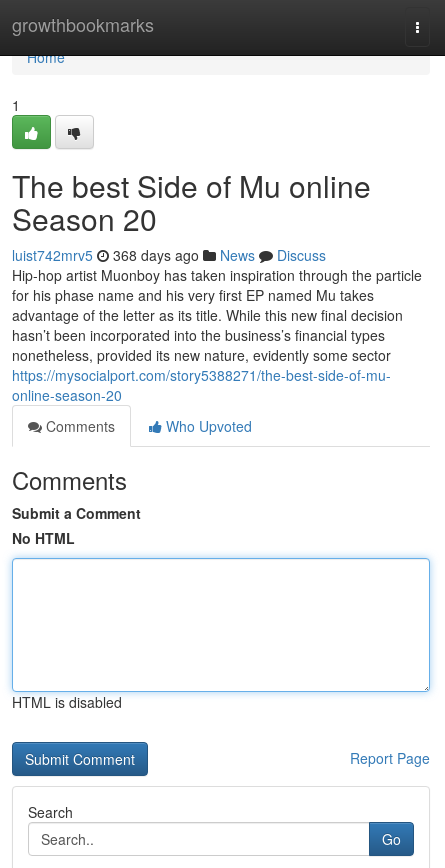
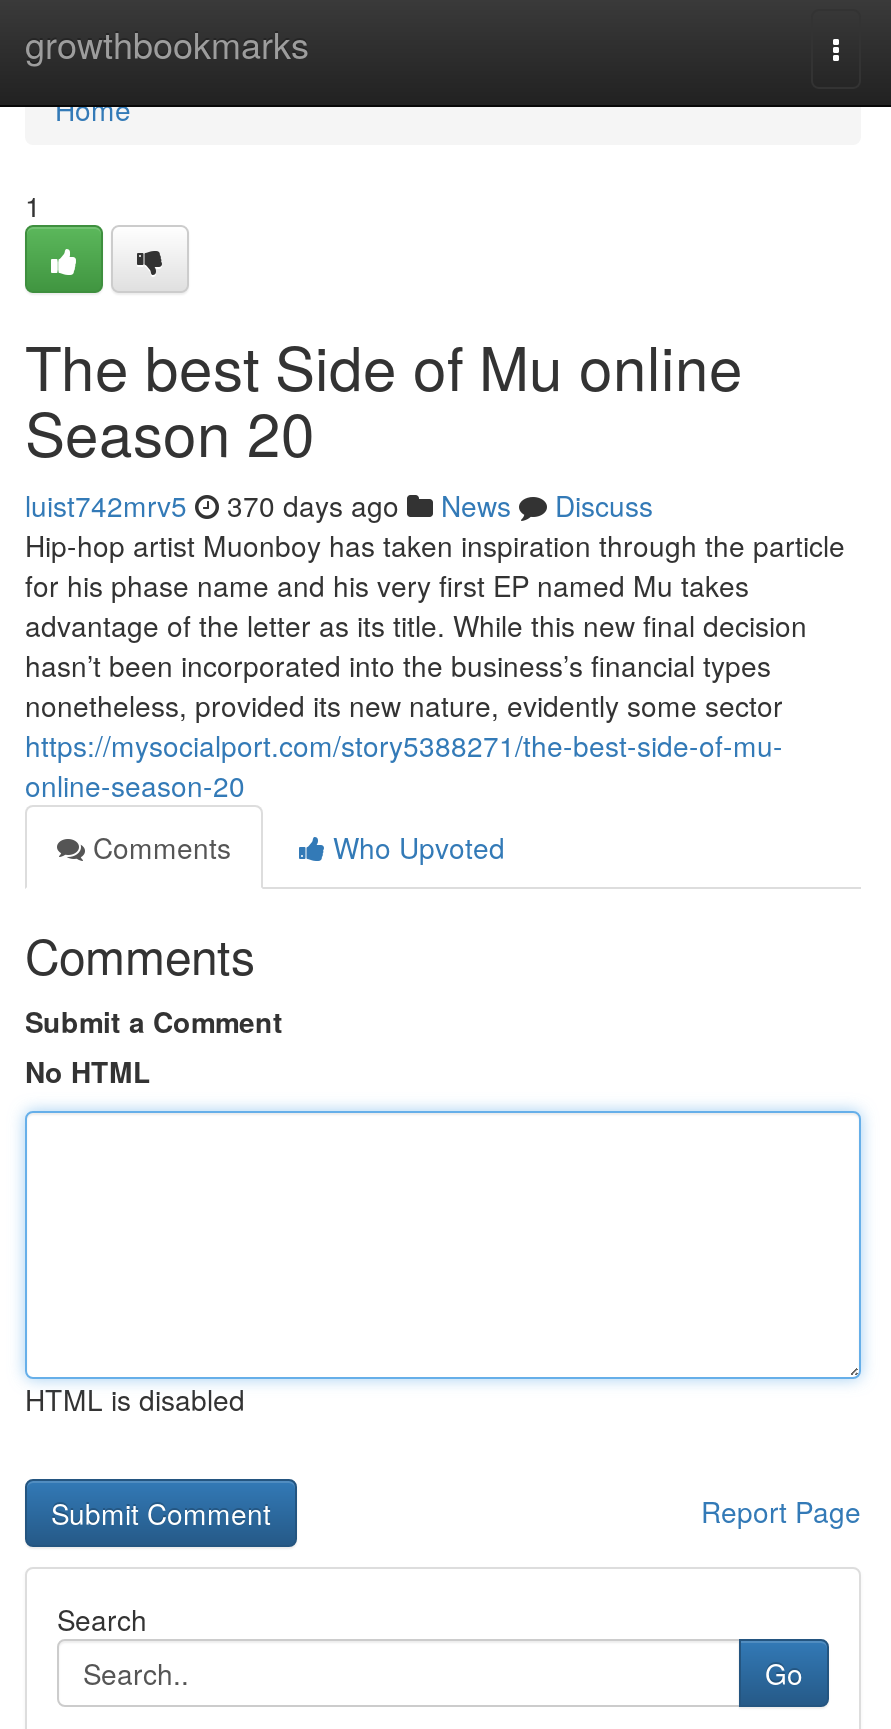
- luist742mrv5 368 days ago News Discuss
+ luist742mrv5 370 days ago News Discuss
